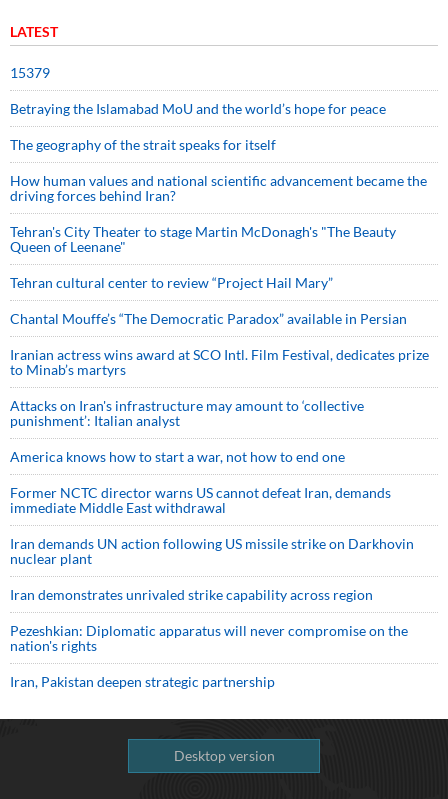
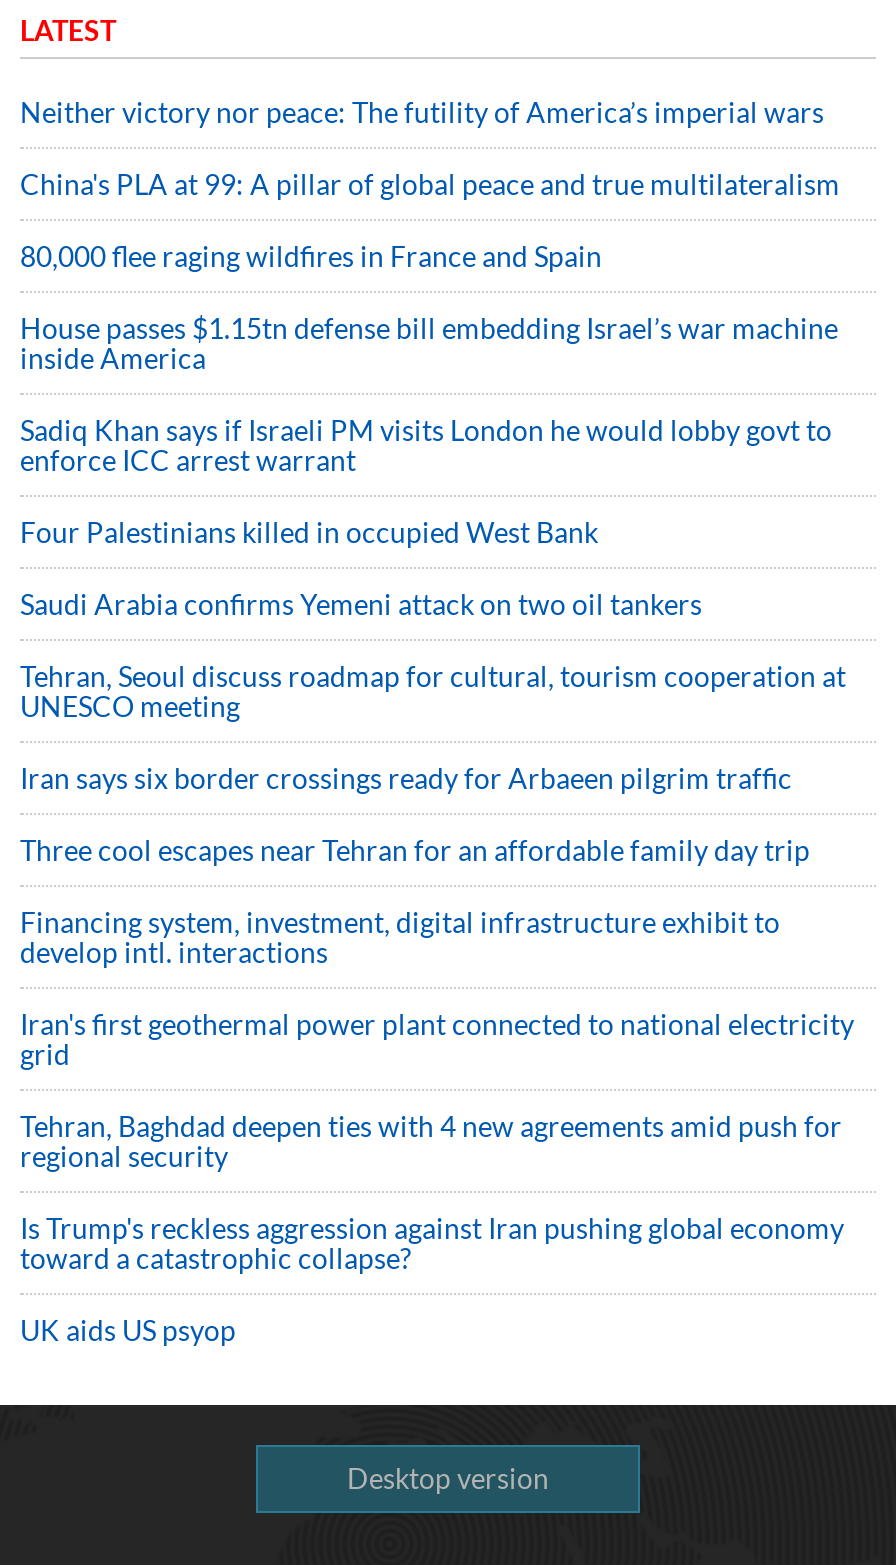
- 15379
+ Neither victory nor peace: The futility of America’s imperial wars

- Betraying the Islamabad MoU and the world’s hope for peace
+ China's PLA at 99: A pillar of global peace and true multilateralism

- The geography of the strait speaks for itself
+ 80,000 flee raging wildfires in France and Spain

- How human values and national scientific advancement became the
- driving forces behind Iran?
+ House passes $1.15tn defense bill embedding Israel’s war machine
+ inside America

- Tehran's City Theater to stage Martin McDonagh's "The Beauty
- Queen of Leenane"
+ Sadiq Khan says if Israeli PM visits London he would lobby govt to
+ enforce ICC arrest warrant

- Tehran cultural center to review “Project Hail Mary”
+ Four Palestinians killed in occupied West Bank

- Chantal Mouffe’s “The Democratic Paradox” available in Persian
+ Saudi Arabia confirms Yemeni attack on two oil tankers

- Iranian actress wins award at SCO Intl. Film Festival, dedicates prize
- to Minab’s martyrs
+ Tehran, Seoul discuss roadmap for cultural, tourism cooperation at
+ UNESCO meeting

- Attacks on Iran's infrastructure may amount to ‘collective
- punishment’: Italian analyst
+ Iran says six border crossings ready for Arbaeen pilgrim traffic

- America knows how to start a war, not how to end one
+ Three cool escapes near Tehran for an affordable family day trip

- Former NCTC director warns US cannot defeat Iran, demands
- immediate Middle East withdrawal
+ Financing system, investment, digital infrastructure exhibit to
+ develop intl. interactions

- Iran demands UN action following US missile strike on Darkhovin
- nuclear plant
+ Iran's first geothermal power plant connected to national electricity
+ grid

- Iran demonstrates unrivaled strike capability across region
+ Tehran, Baghdad deepen ties with 4 new agreements amid push for
+ regional security

- Pezeshkian: Diplomatic apparatus will never compromise on the
- nation's rights
+ Is Trump's reckless aggression against Iran pushing global economy
+ toward a catastrophic collapse?

- Iran, Pakistan deepen strategic partnership
+ UK aids US psyop
